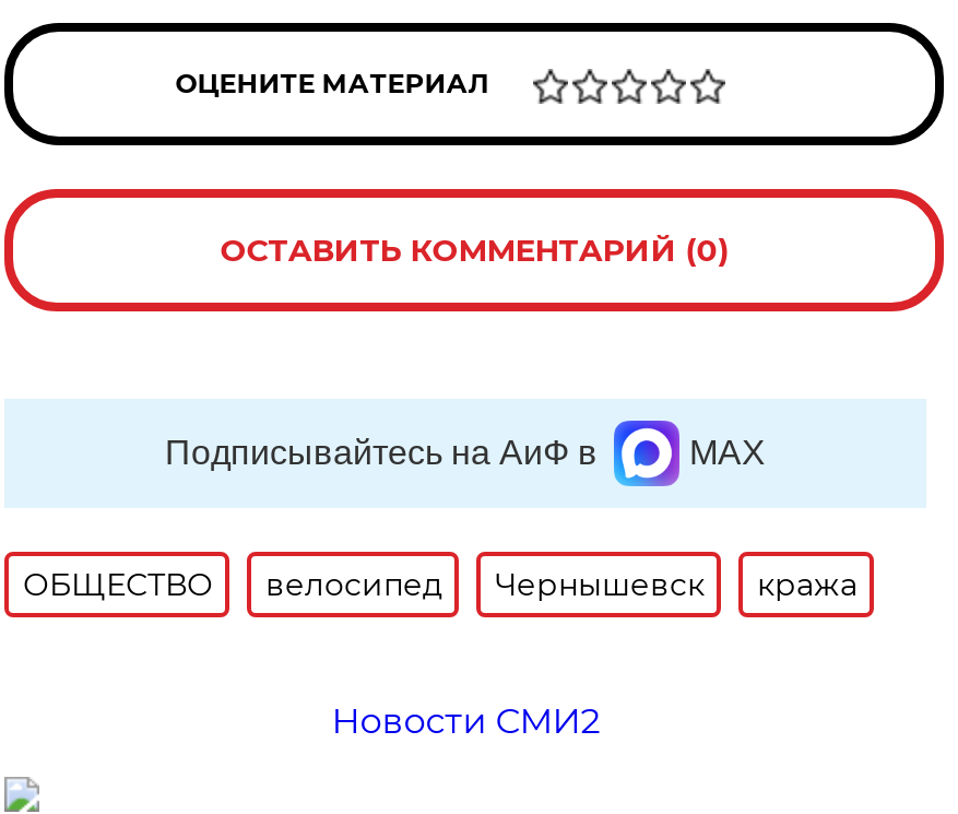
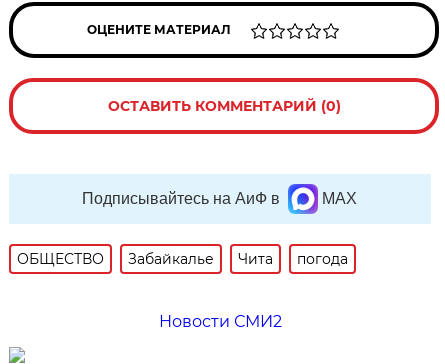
- велосипед
- Чернышевск
- кража
+ Забайкалье
+ Чита
+ погода
